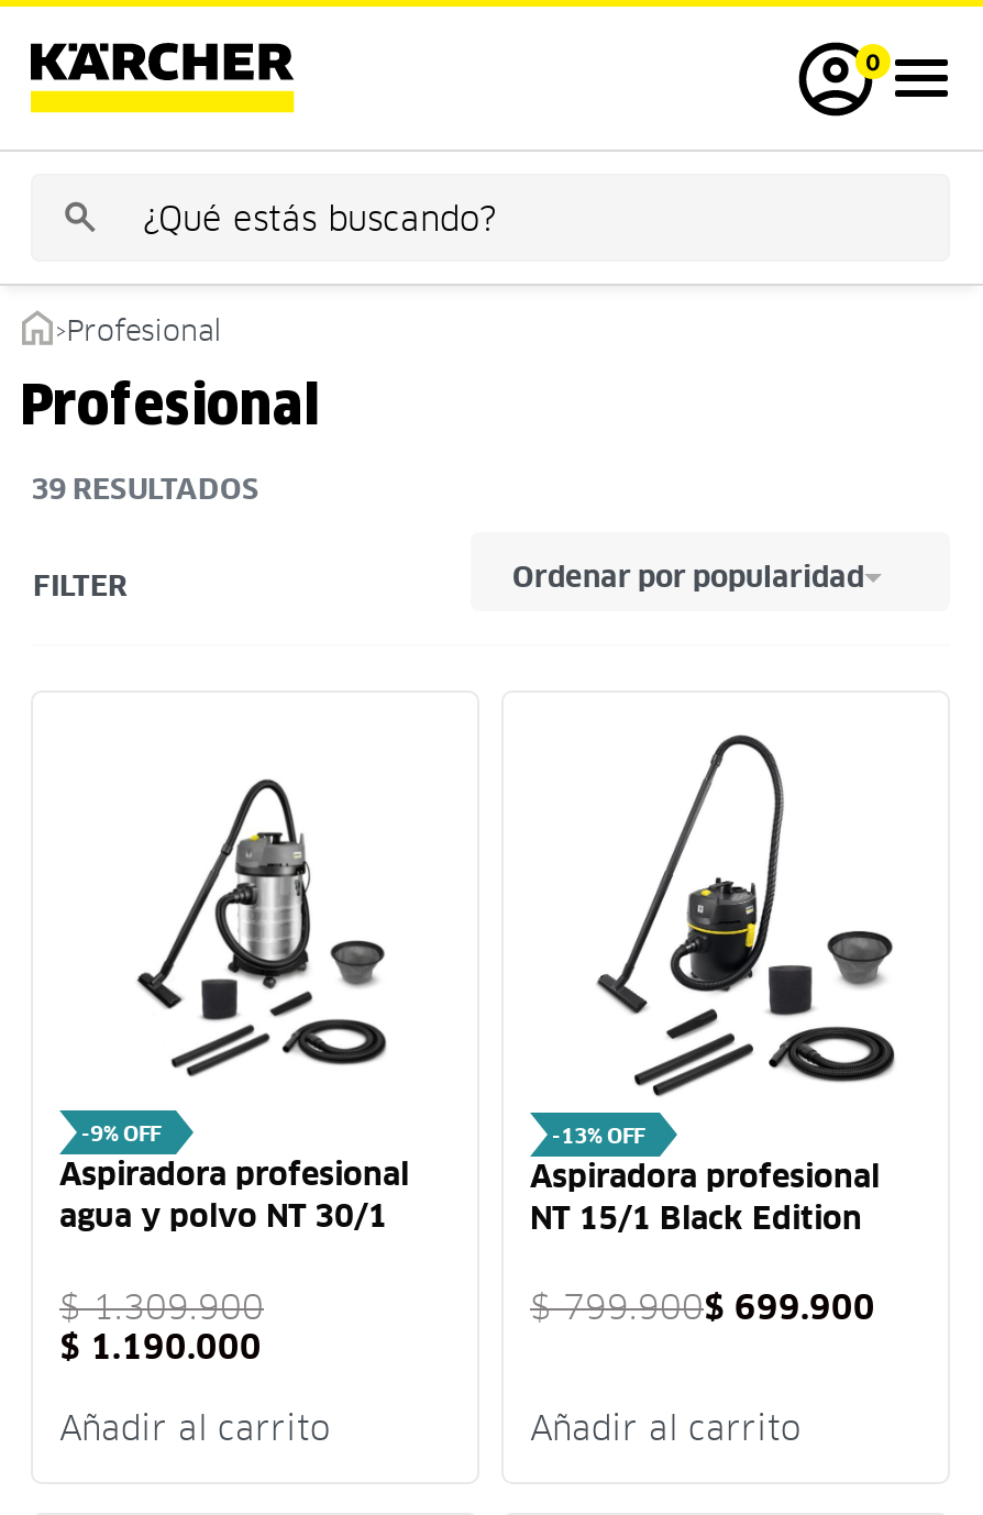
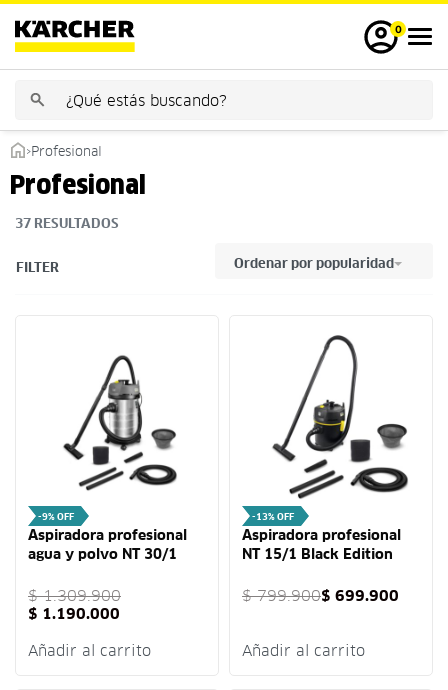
- 39 RESULTADOS
+ 37 RESULTADOS
